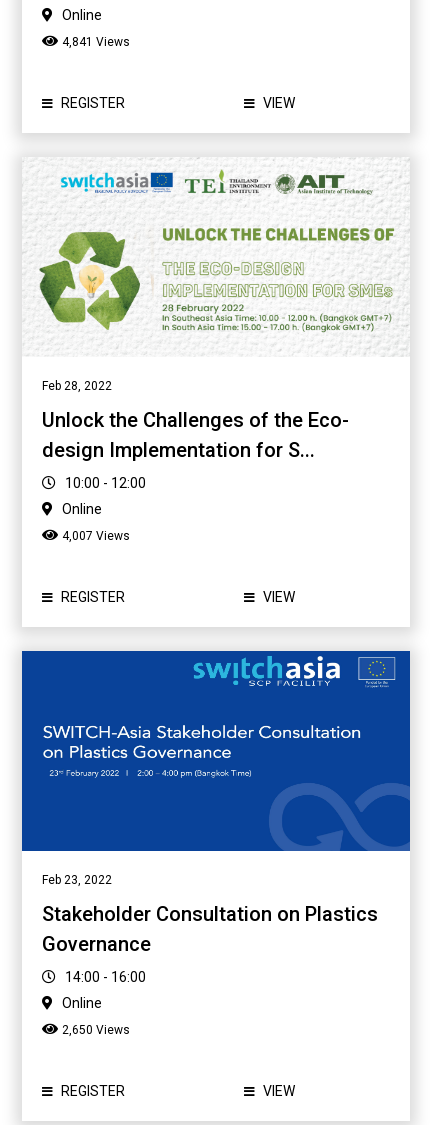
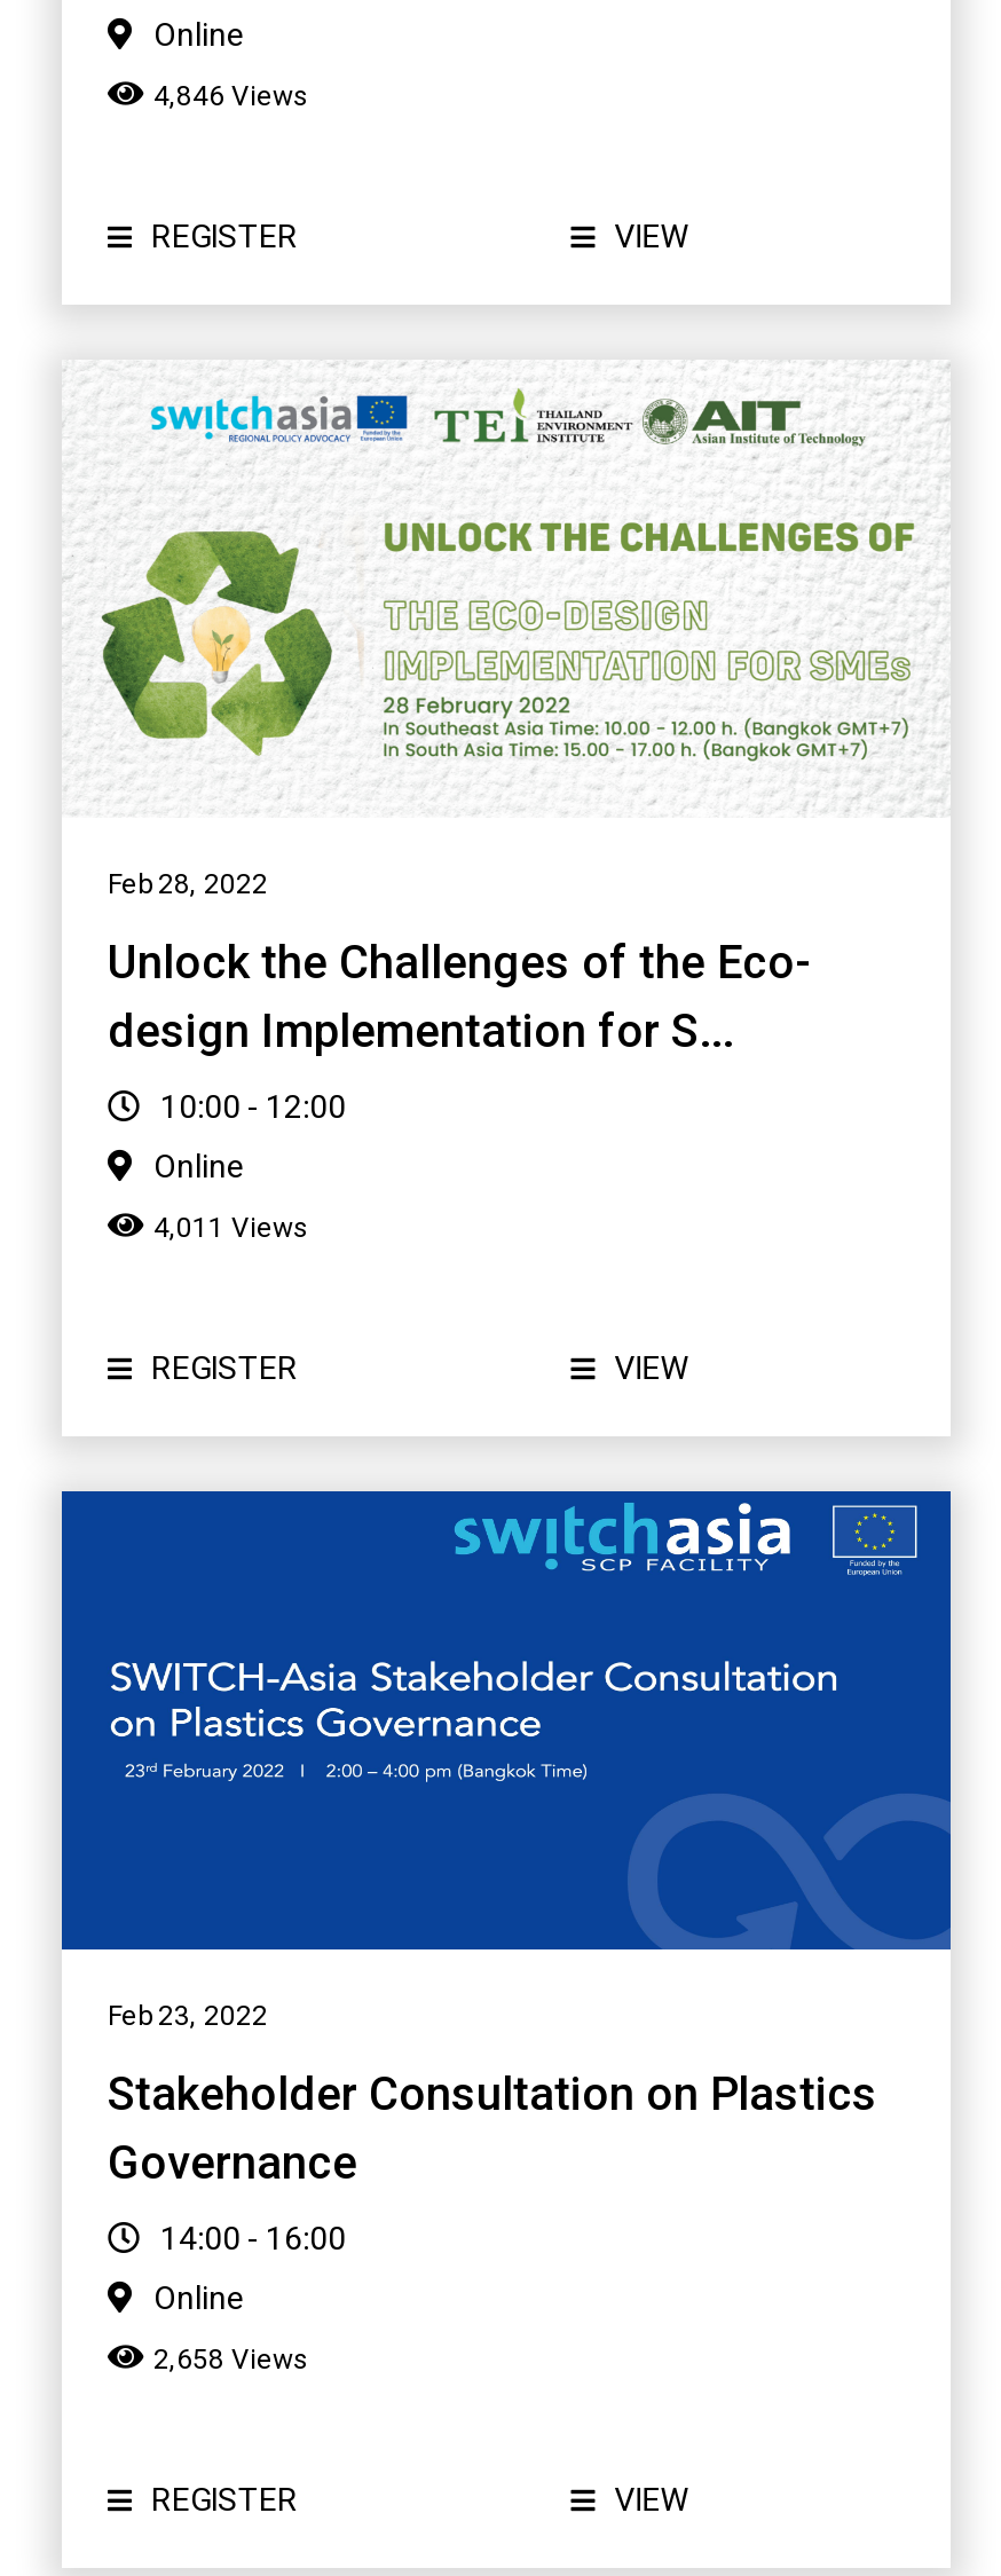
- 4,841 Views
+ 4,846 Views

- 4,007 Views
+ 4,011 Views

- 2,650 Views
+ 2,658 Views
